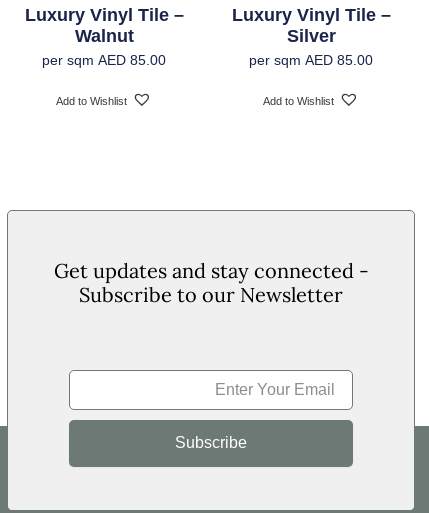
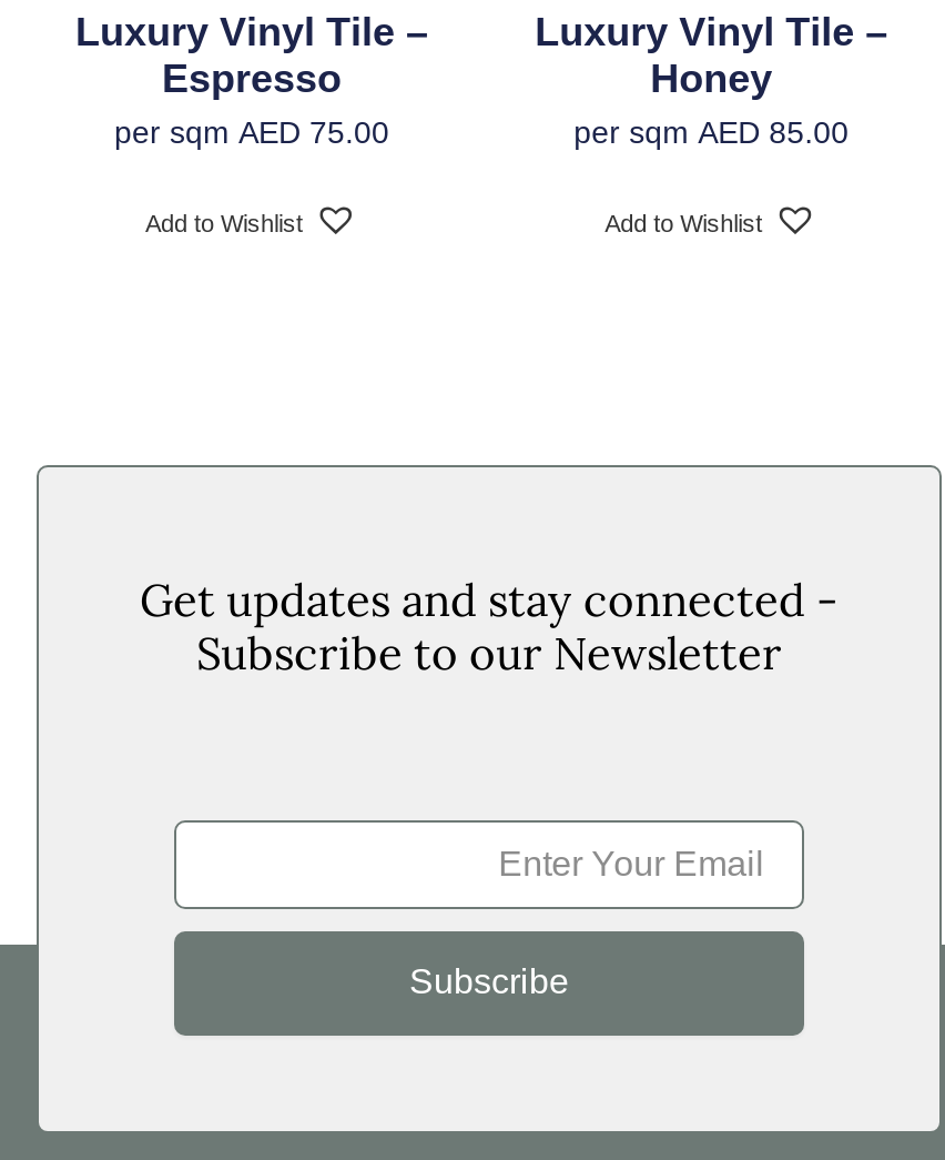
- Walnut
- AED 85.00
+ Espresso
+ AED 75.00

- Silver
+ Honey
